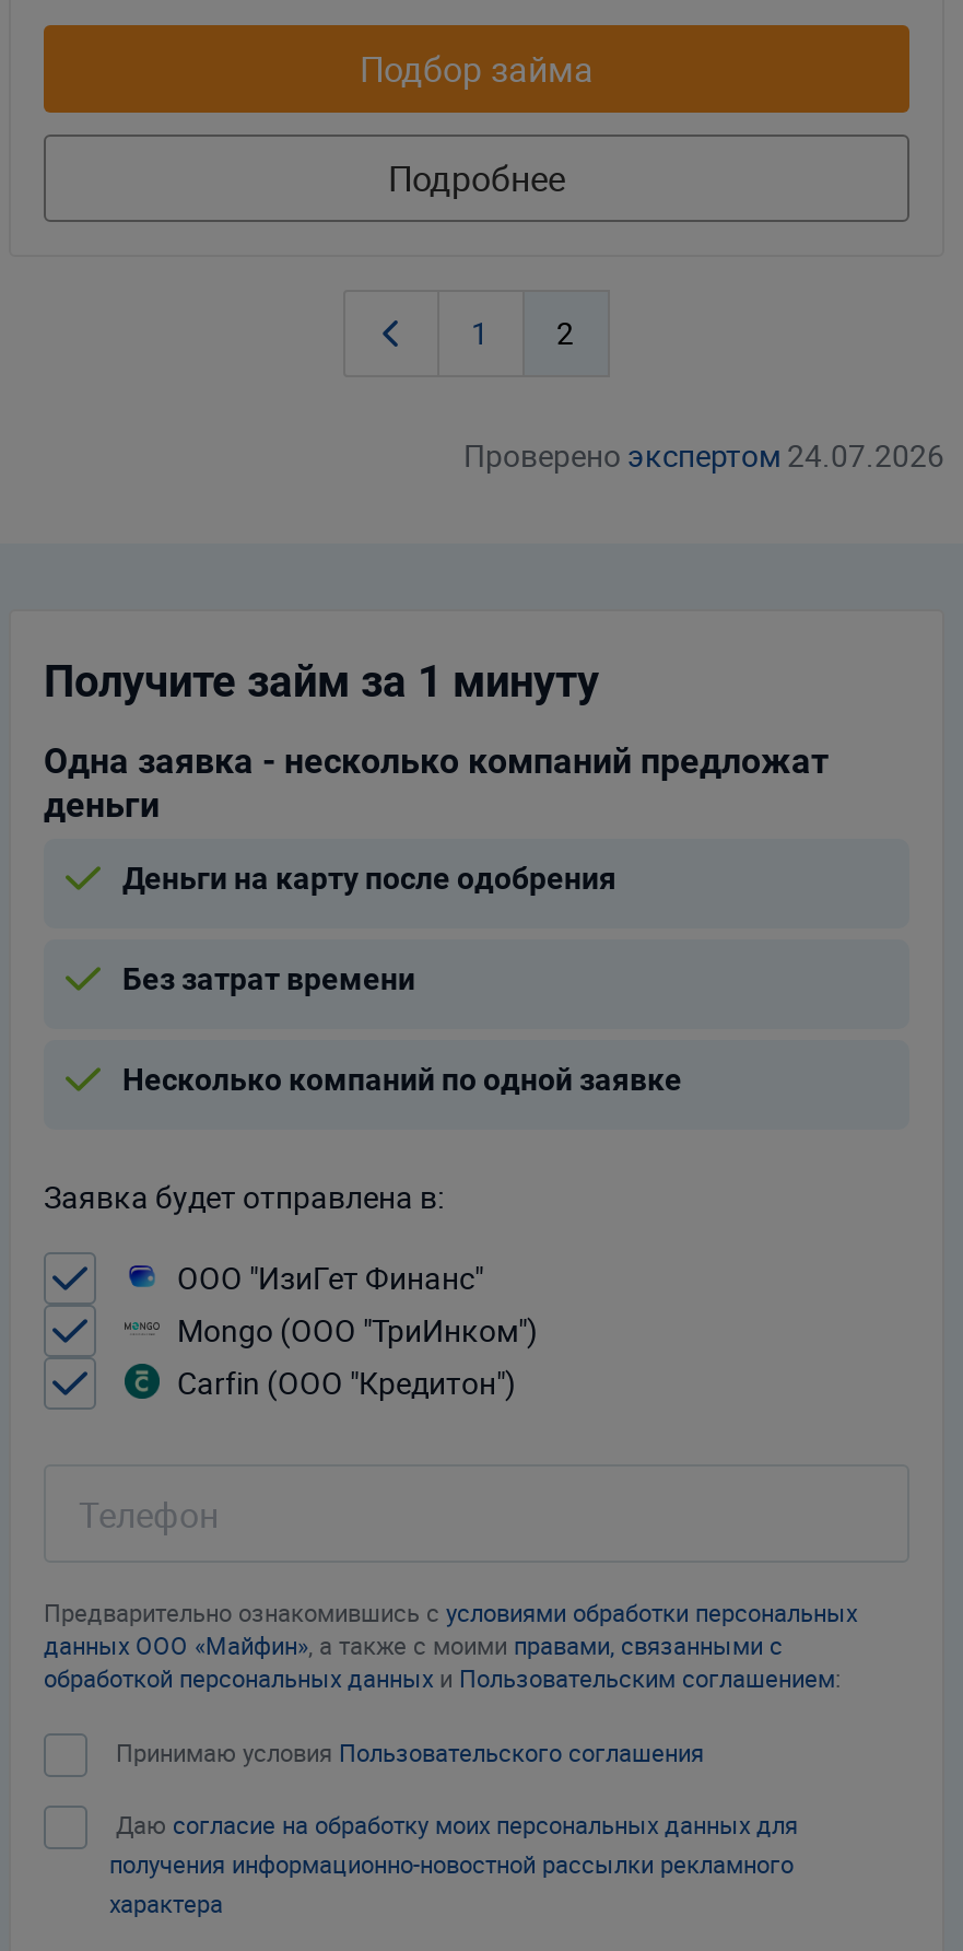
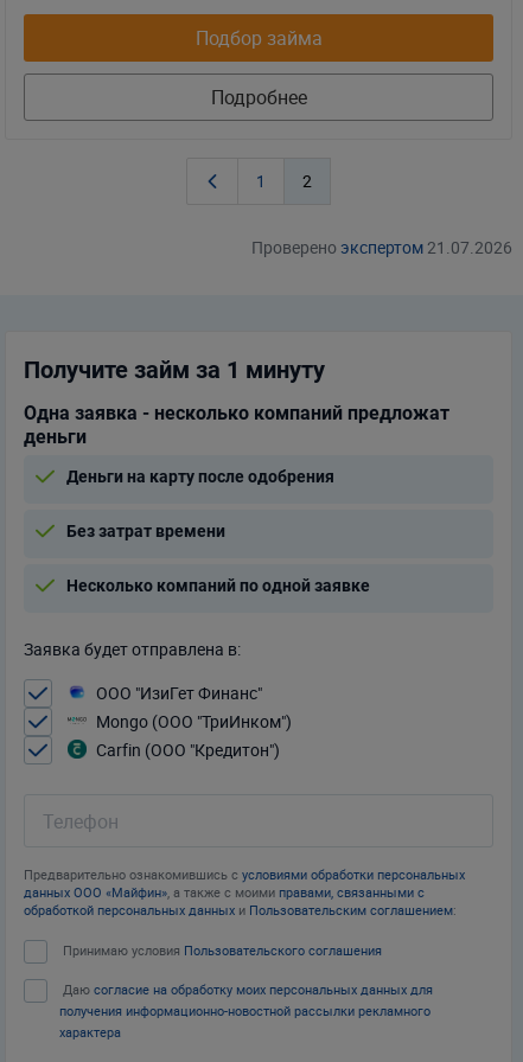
- Проверено экспертом 24.07.2026
+ Проверено экспертом 21.07.2026
